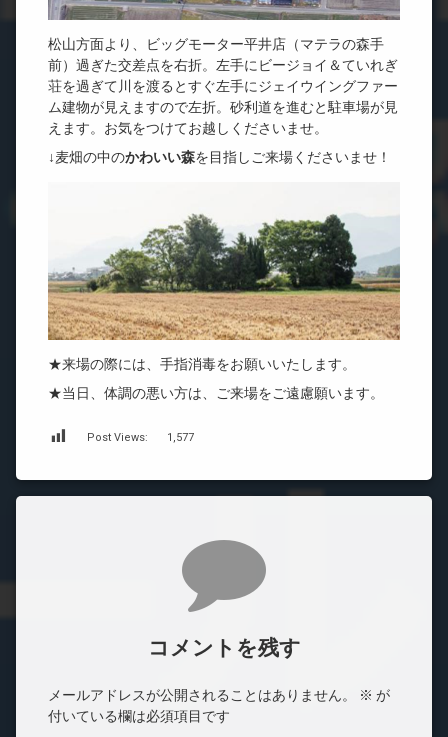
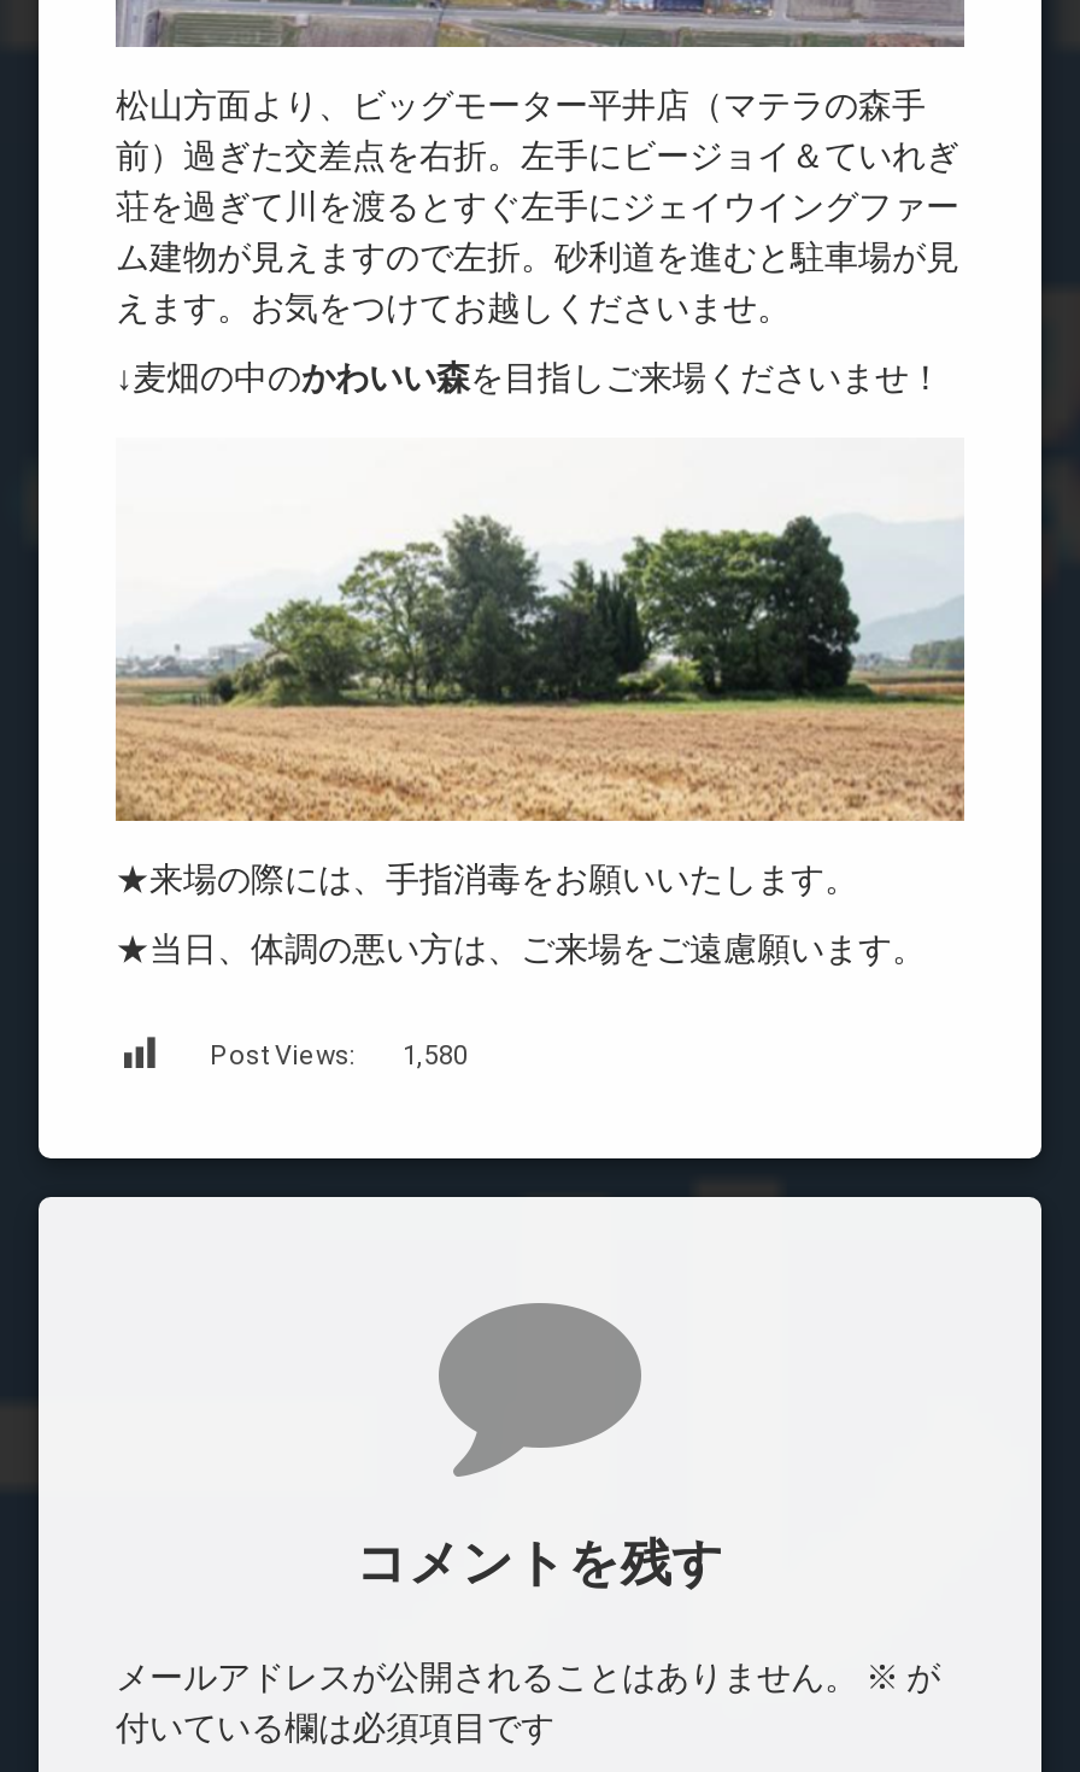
- Post Views: 1,577
+ Post Views: 1,580
